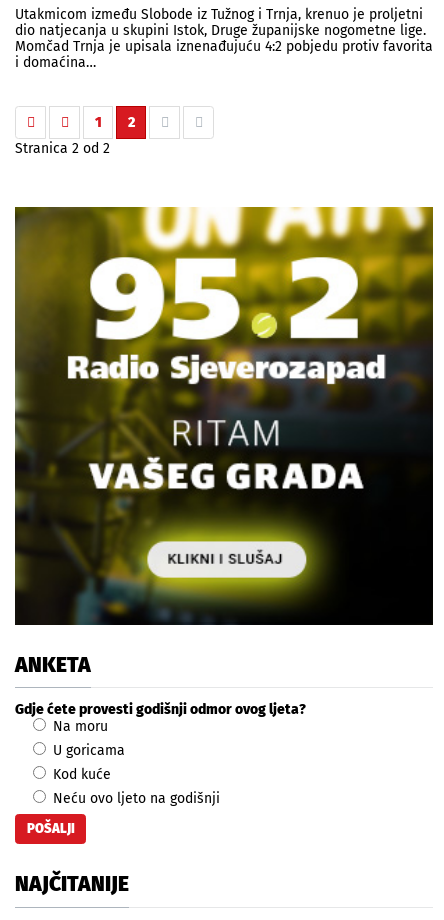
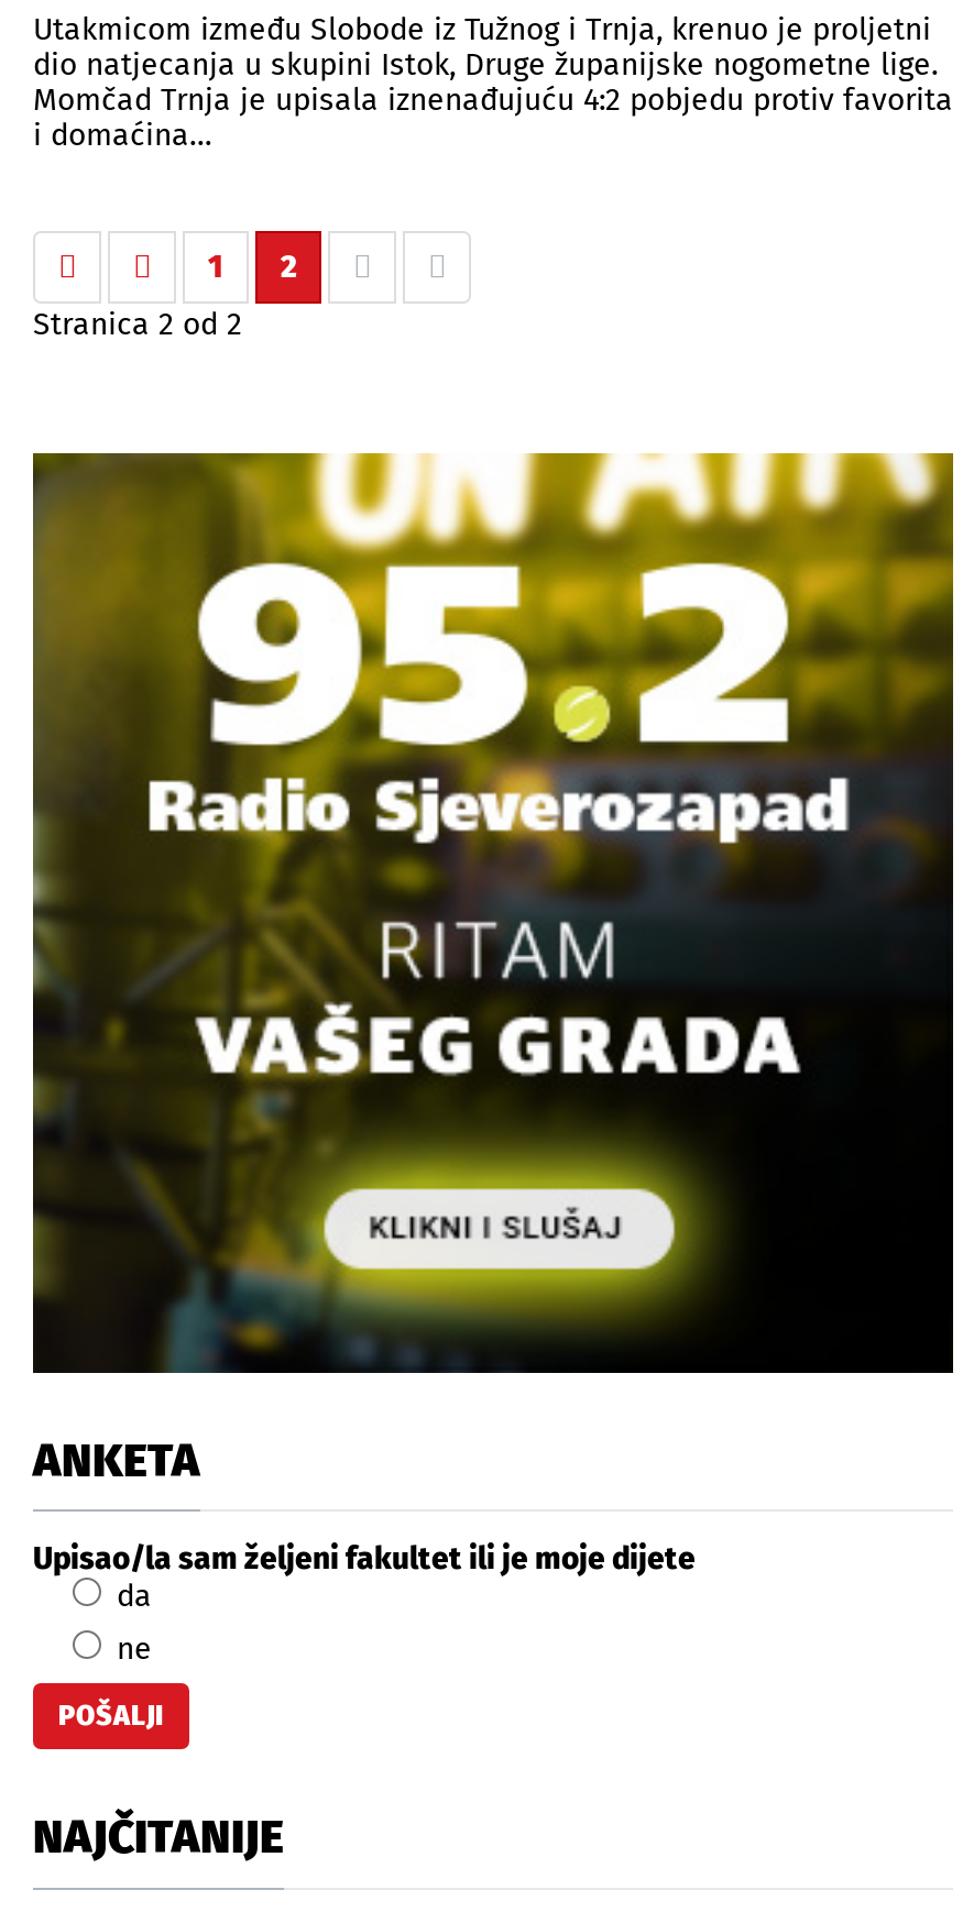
- Gdje ćete provesti godišnji odmor ovog ljeta?
- Na moru
- U goricama
- Kod kuće
- Neću ovo ljeto na godišnji
+ Upisao/la sam željeni fakultet ili je moje dijete
+ da
+ ne
